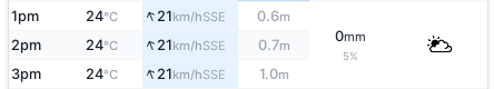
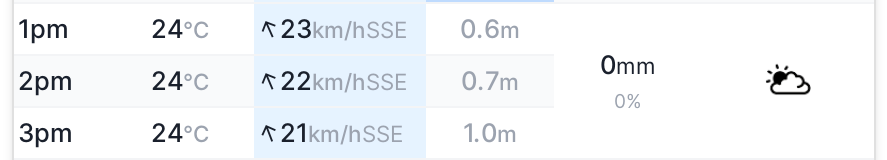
- 21km/hSSE
+ 23km/hSSE

- 21km/hSSE
+ 22km/hSSE

- 5%
+ 0%
